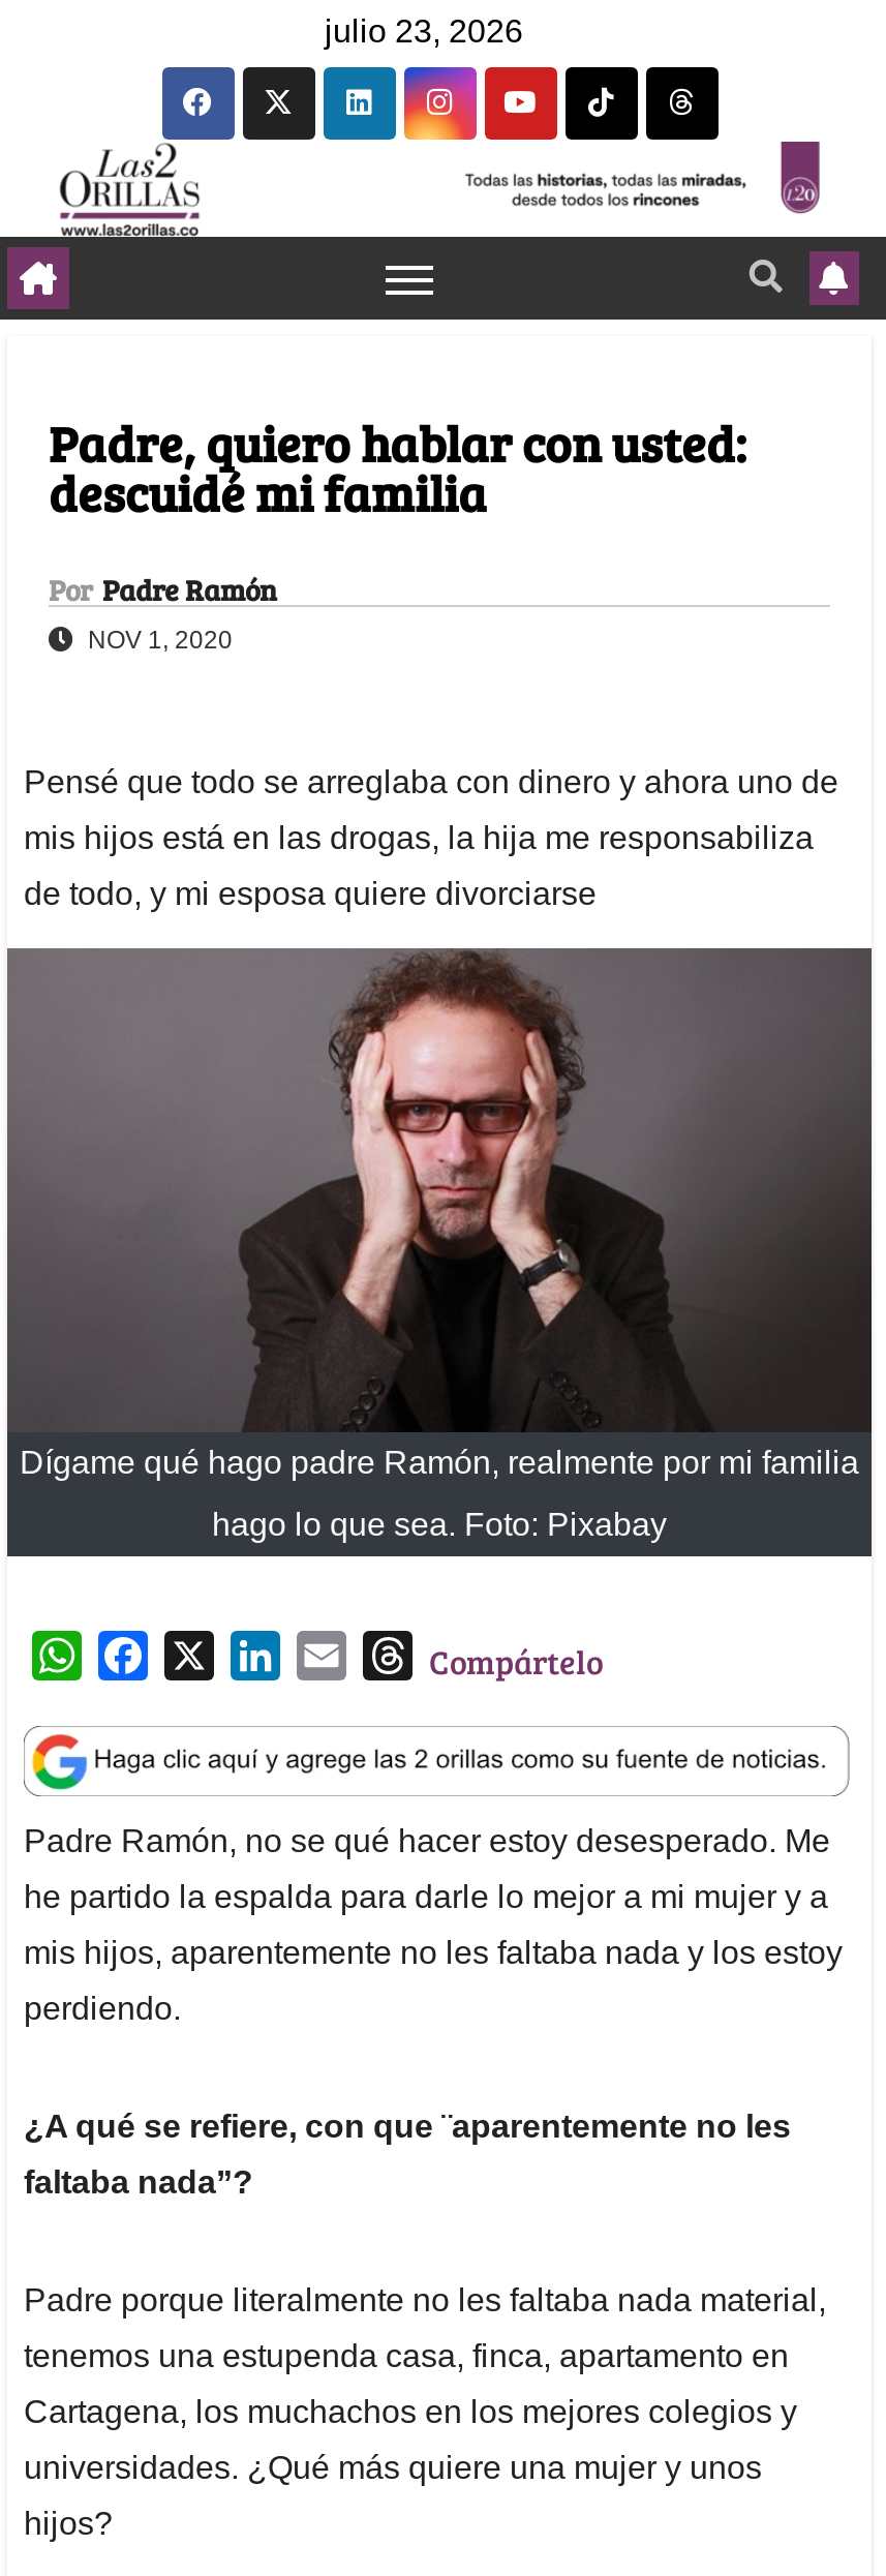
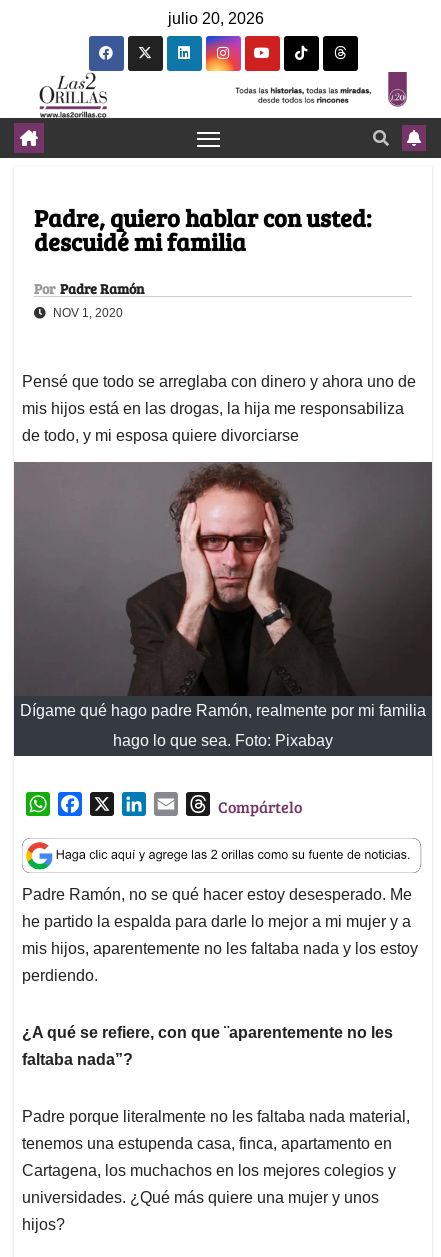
- julio 23, 2026
+ julio 20, 2026
